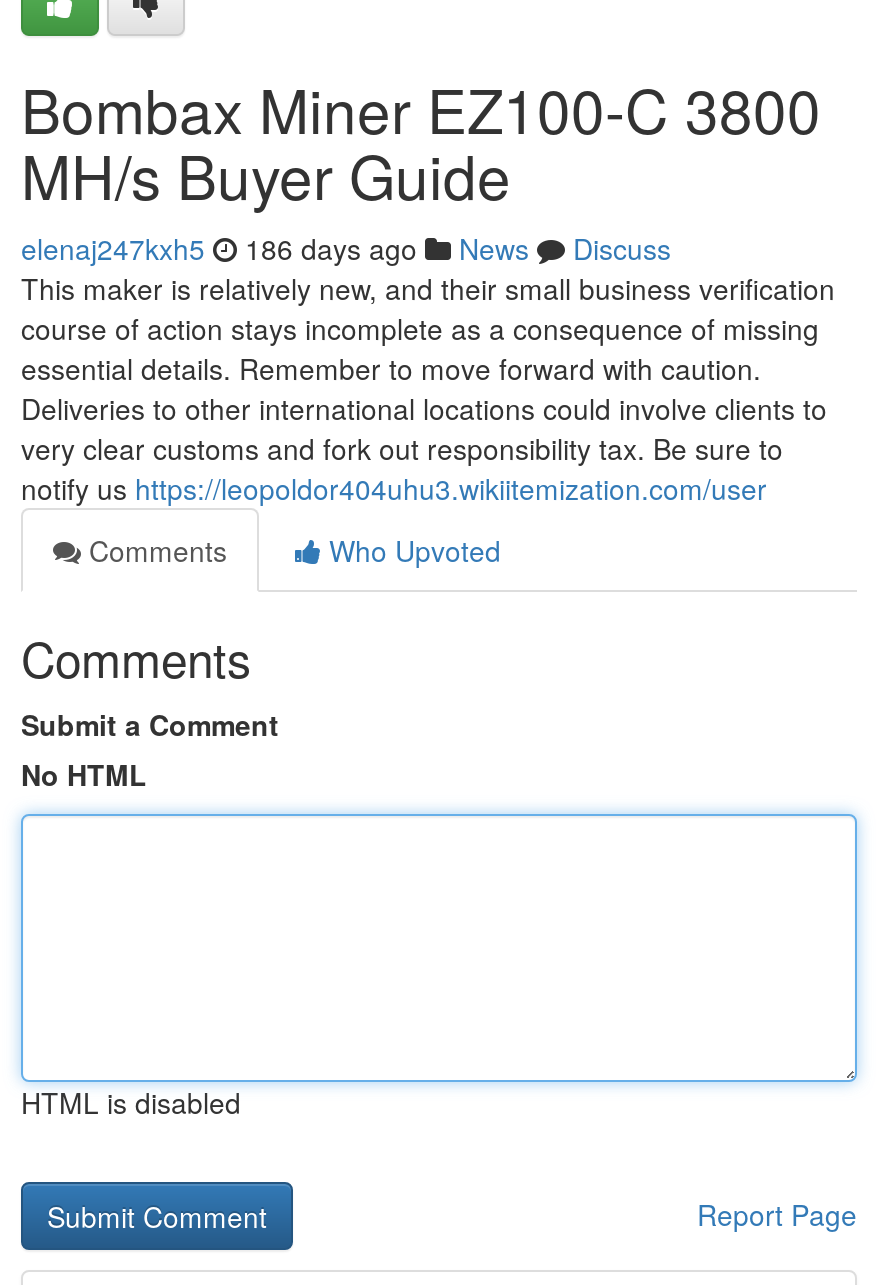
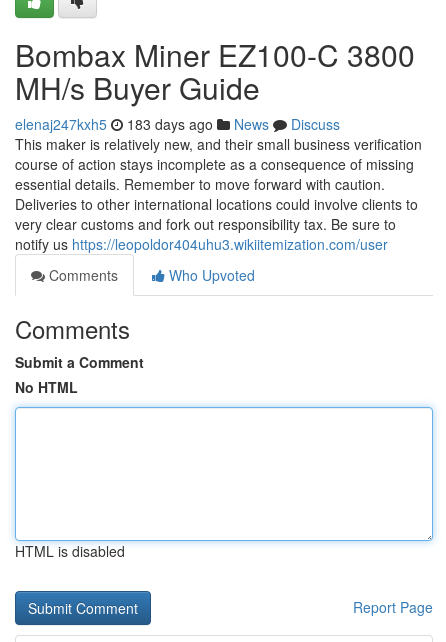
- elenaj247kxh5 186 days ago News Discuss
+ elenaj247kxh5 183 days ago News Discuss
